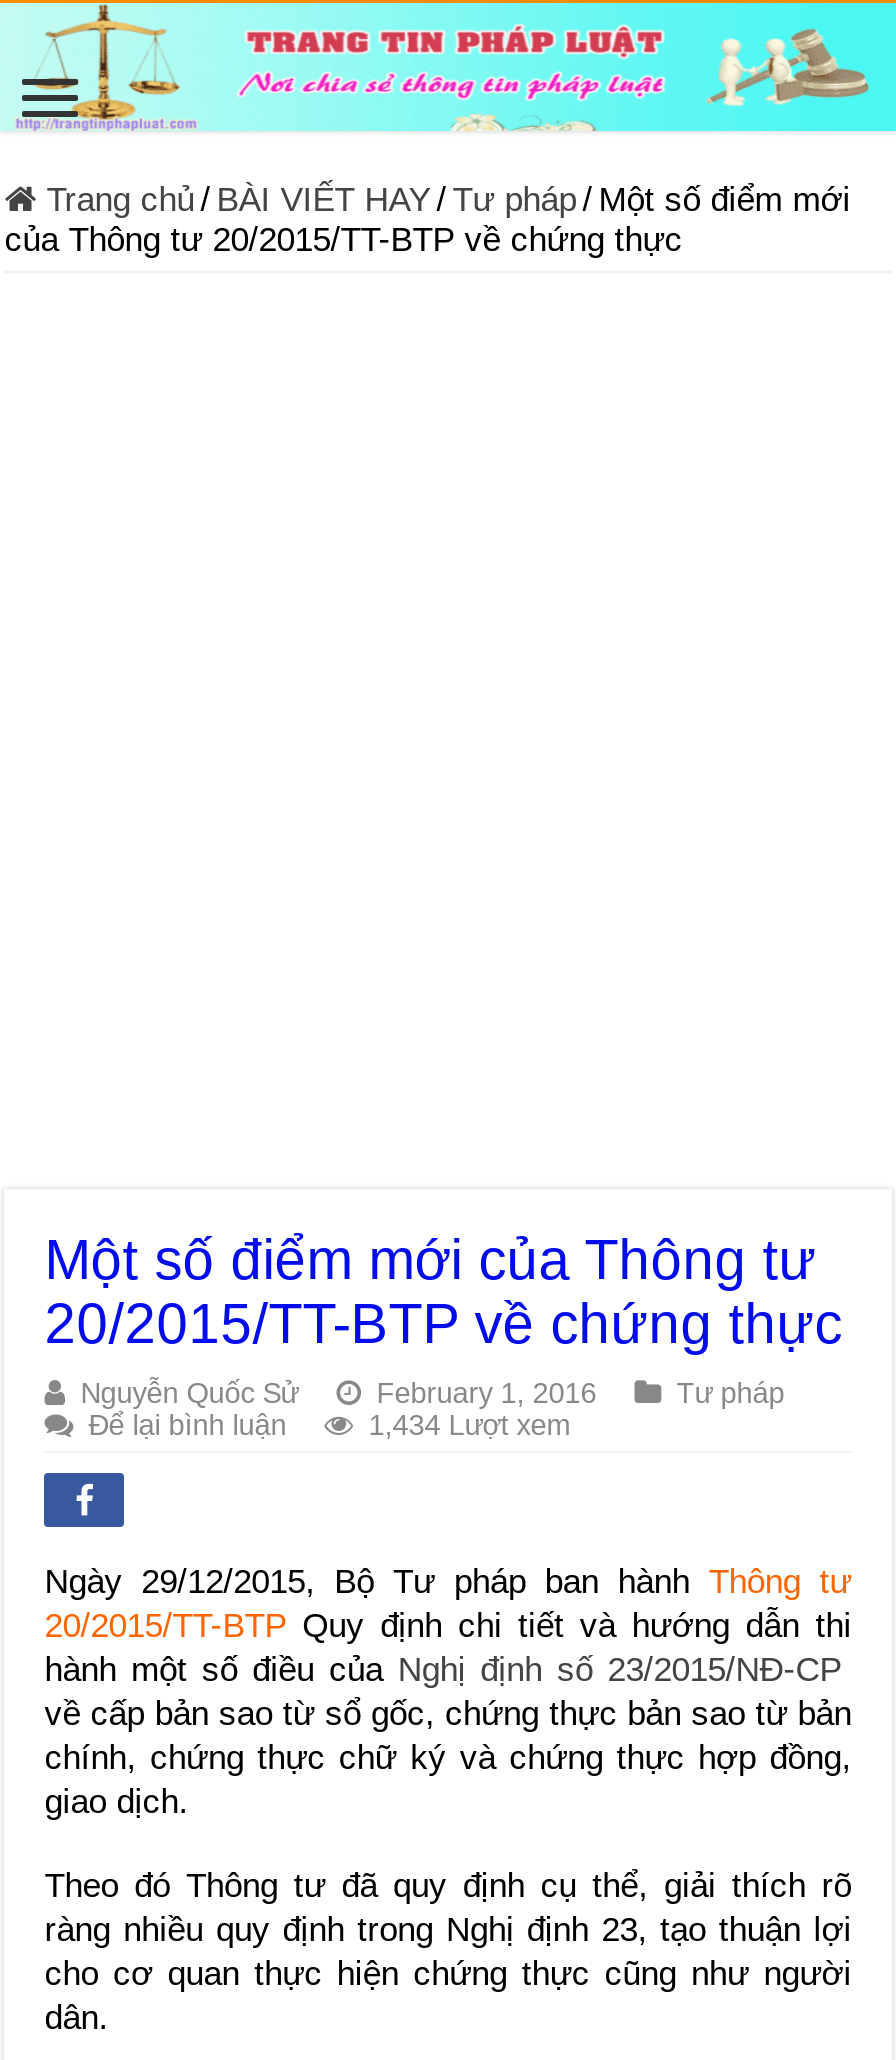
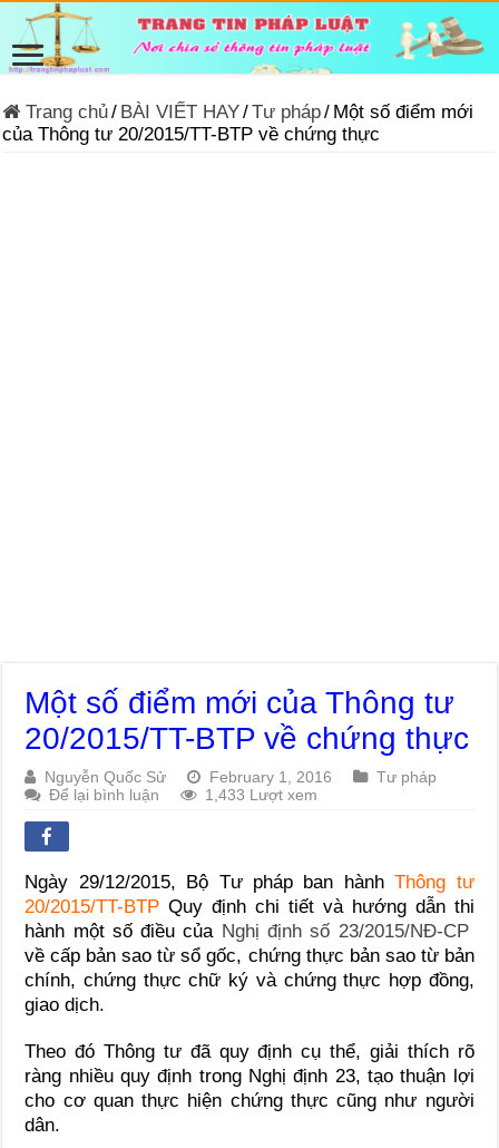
- 1,434 Lượt xem
+ 1,433 Lượt xem
